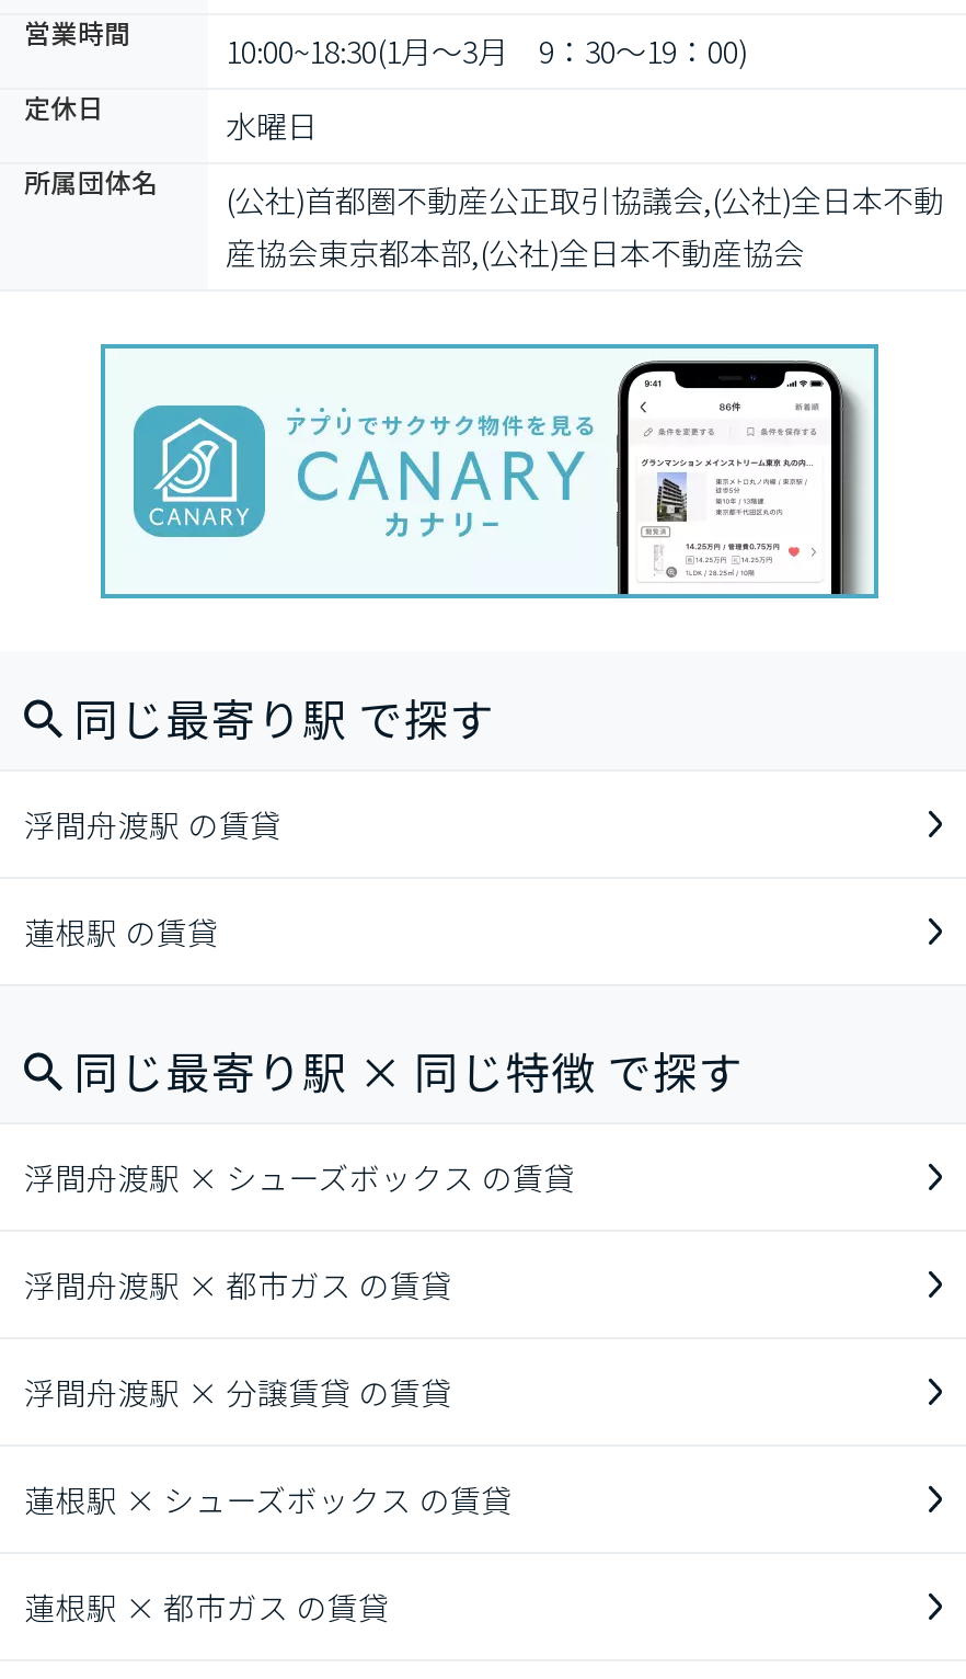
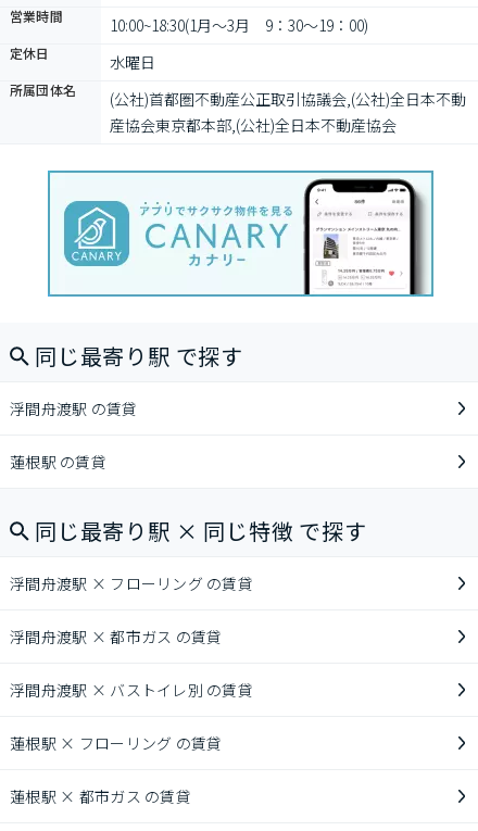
- 浮間舟渡駅 × シューズボックス の賃貸
+ 浮間舟渡駅 × フローリング の賃貸

- 浮間舟渡駅 × 分譲賃貸 の賃貸
+ 浮間舟渡駅 × バストイレ別 の賃貸

- 蓮根駅 × シューズボックス の賃貸
+ 蓮根駅 × フローリング の賃貸
